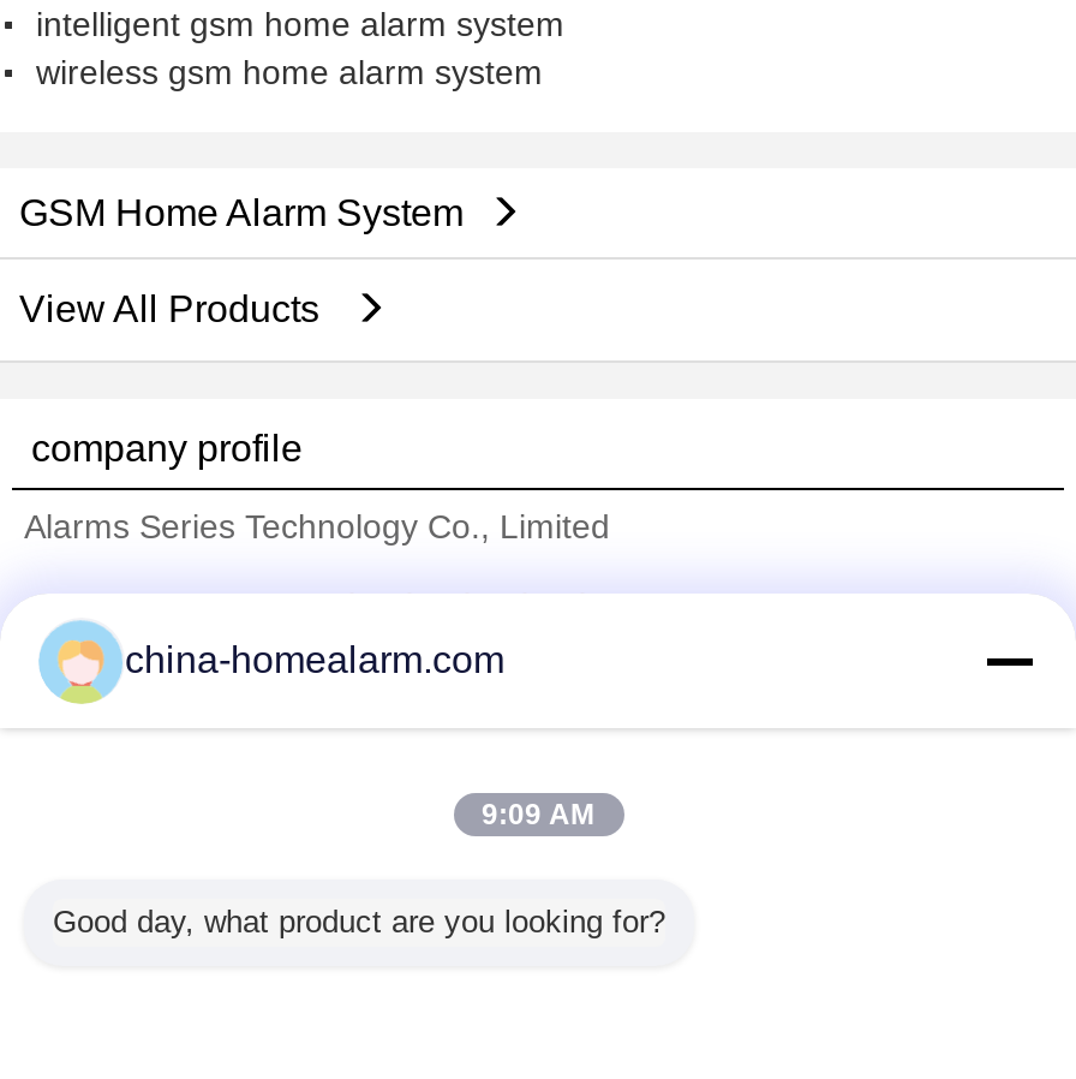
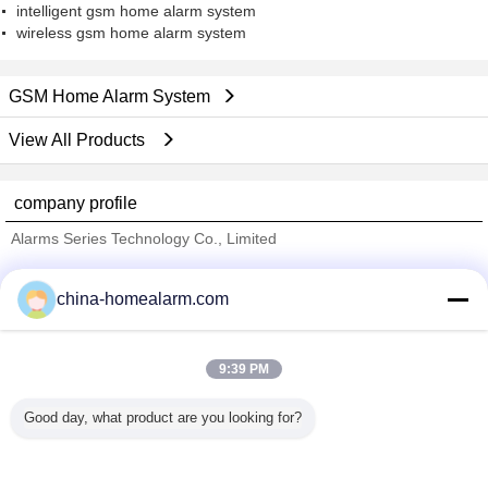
- 9:09 AM
+ 9:39 PM
